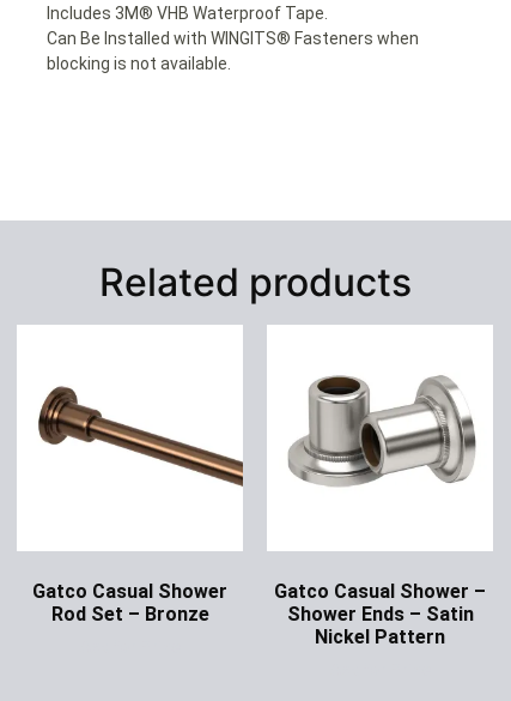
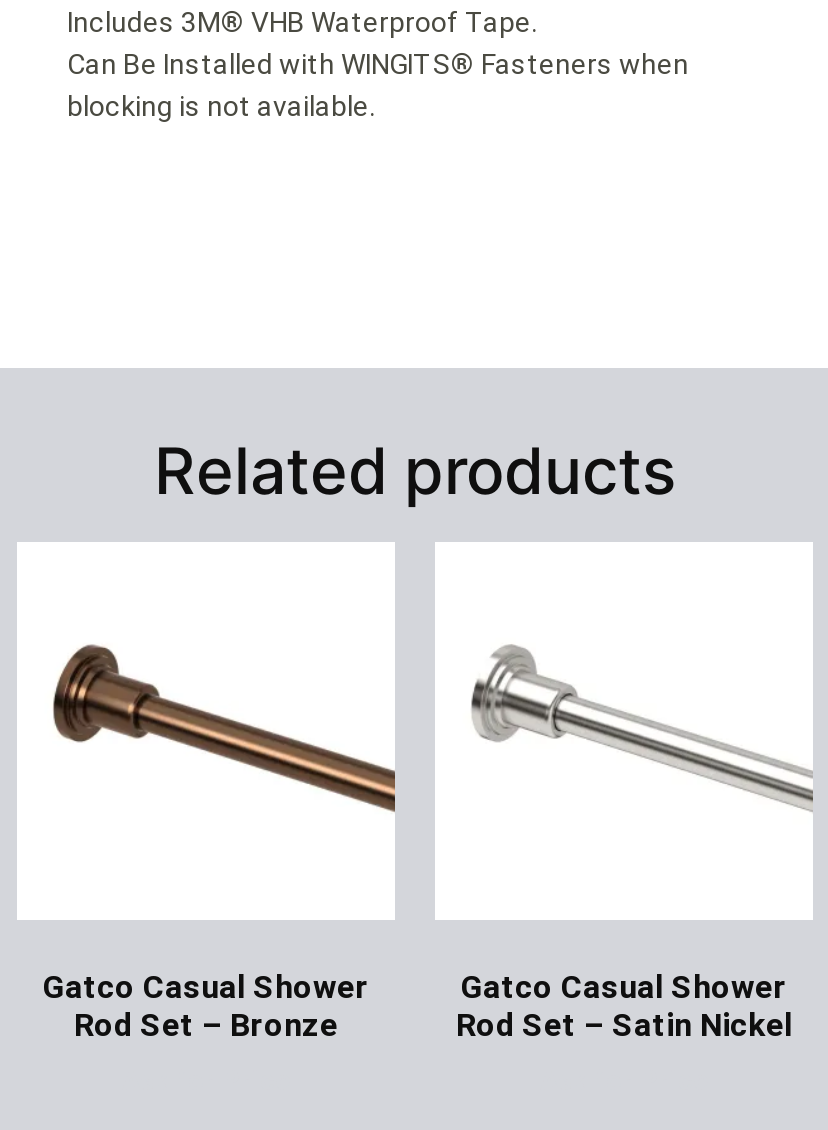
- [image]
+ [image]

- Gatco Casual Shower –
- Shower Ends – Satin
- Nickel Pattern
+ Gatco Casual Shower
+ Rod Set – Satin Nickel
